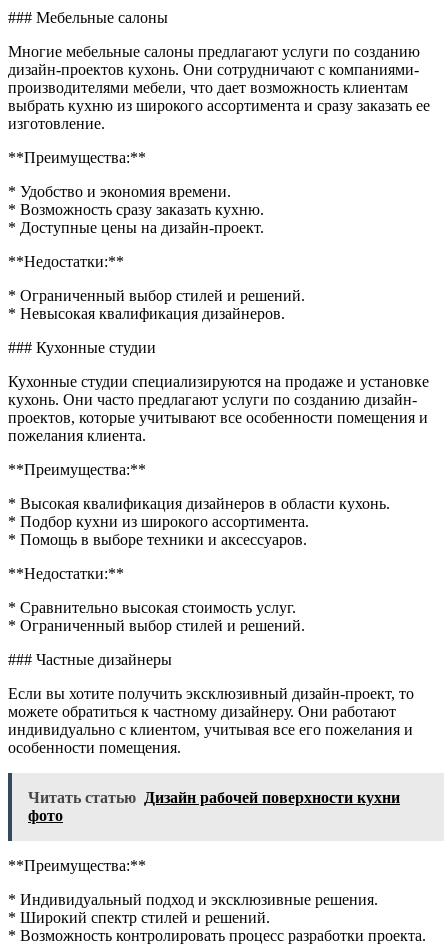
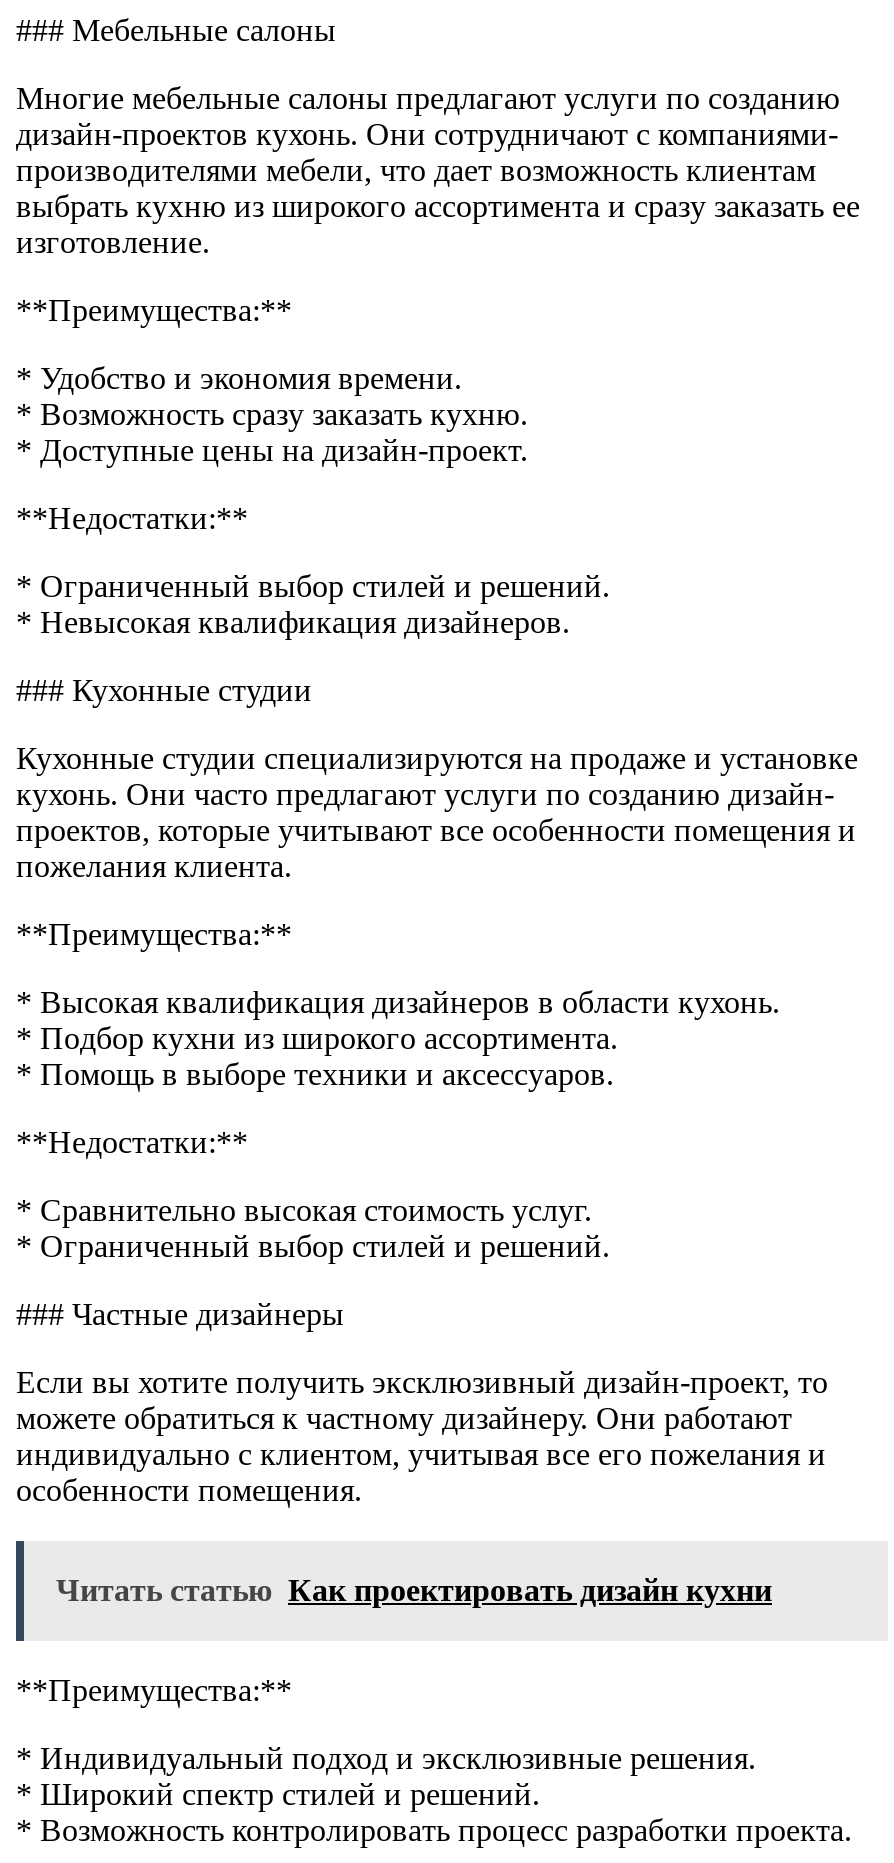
- Читать статью Дизайн рабочей поверхности кухни
- фото
+ Читать статью Как проектировать дизайн кухни
